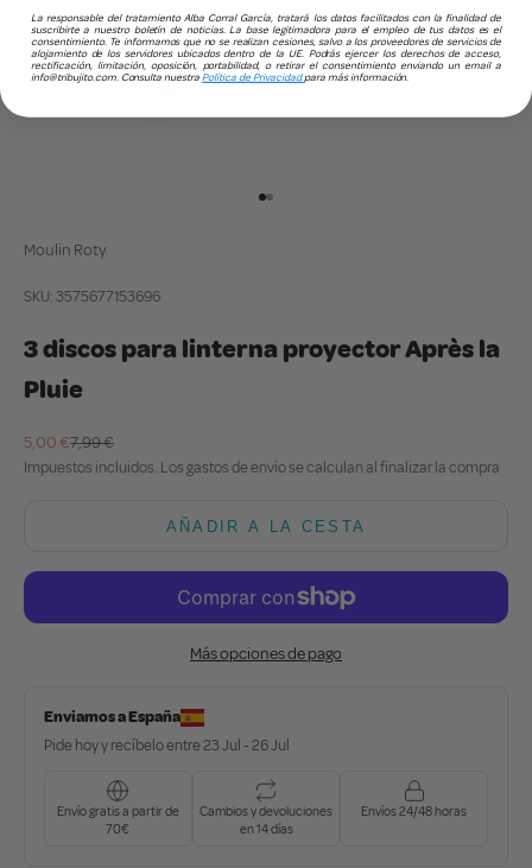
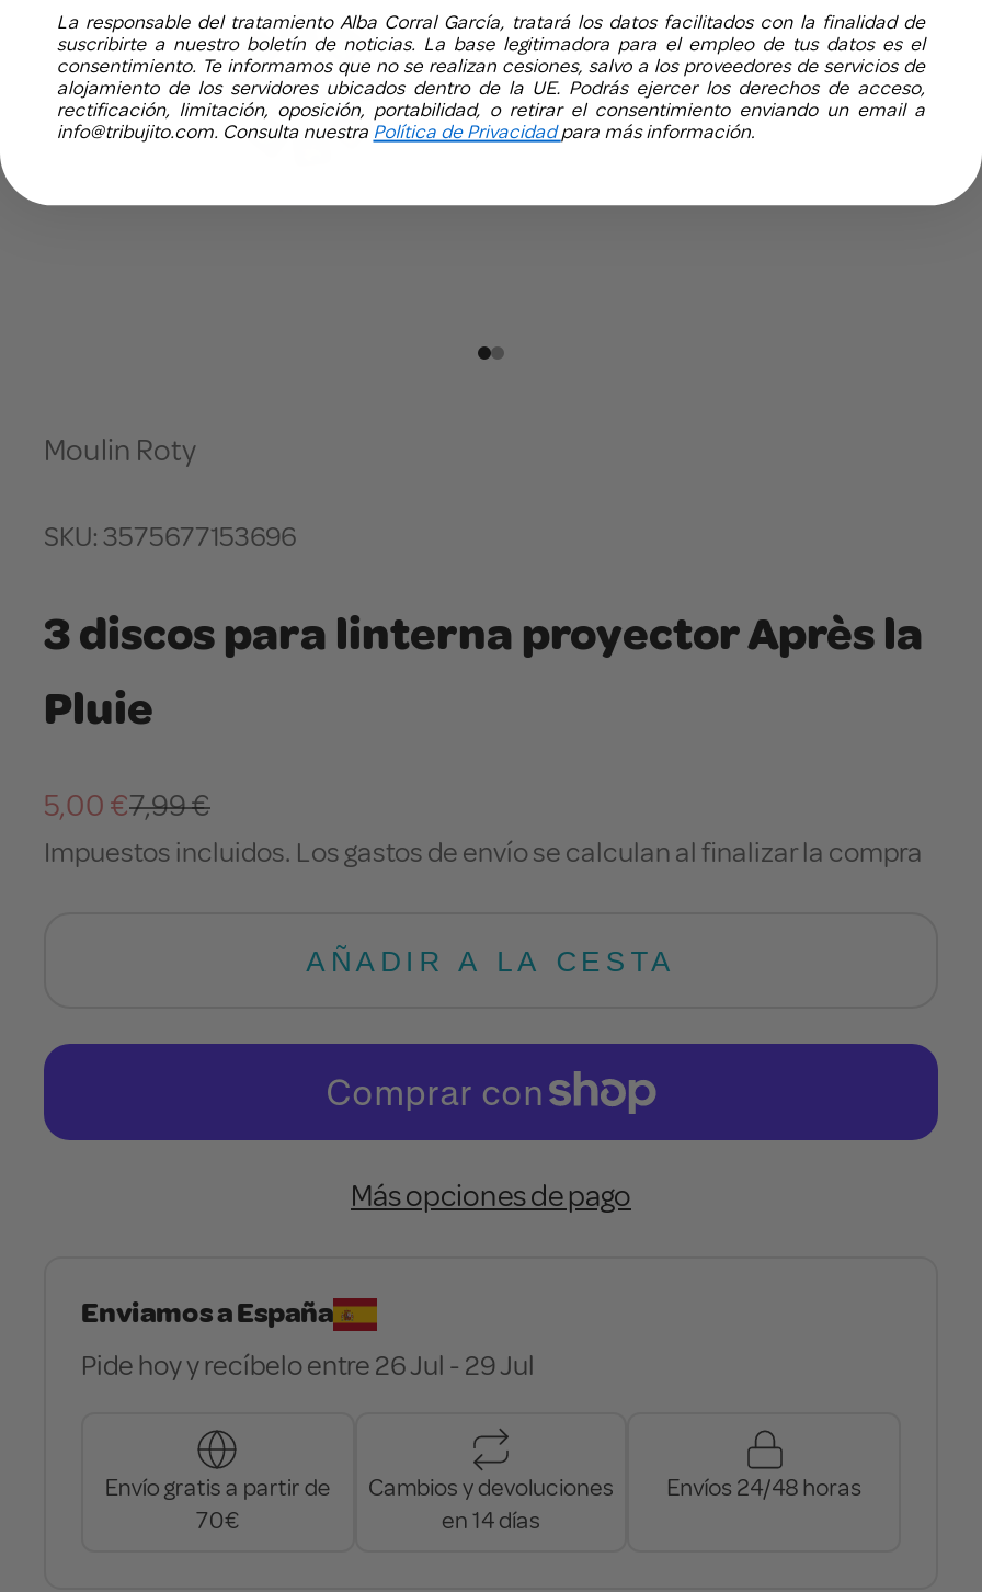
- Pide hoy y recíbelo entre 23 Jul - 26 Jul
+ Pide hoy y recíbelo entre 26 Jul - 29 Jul
